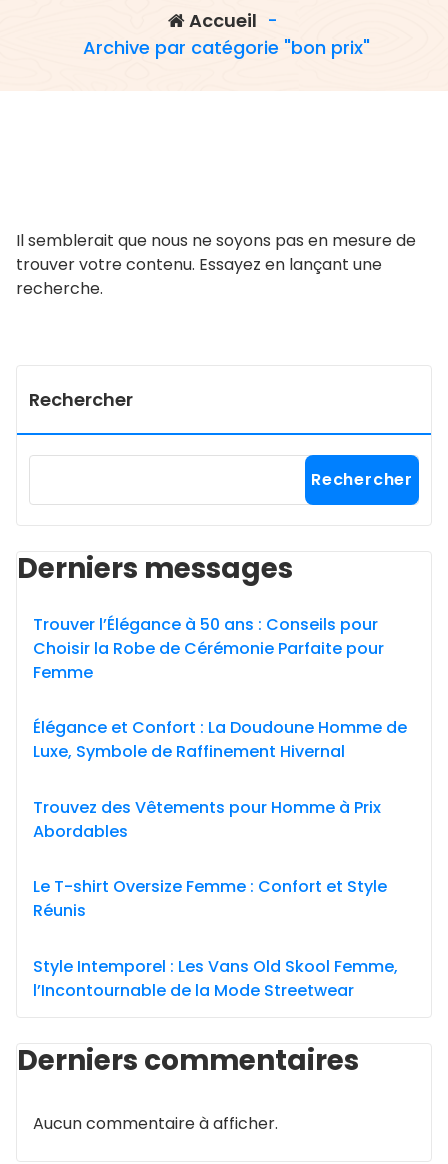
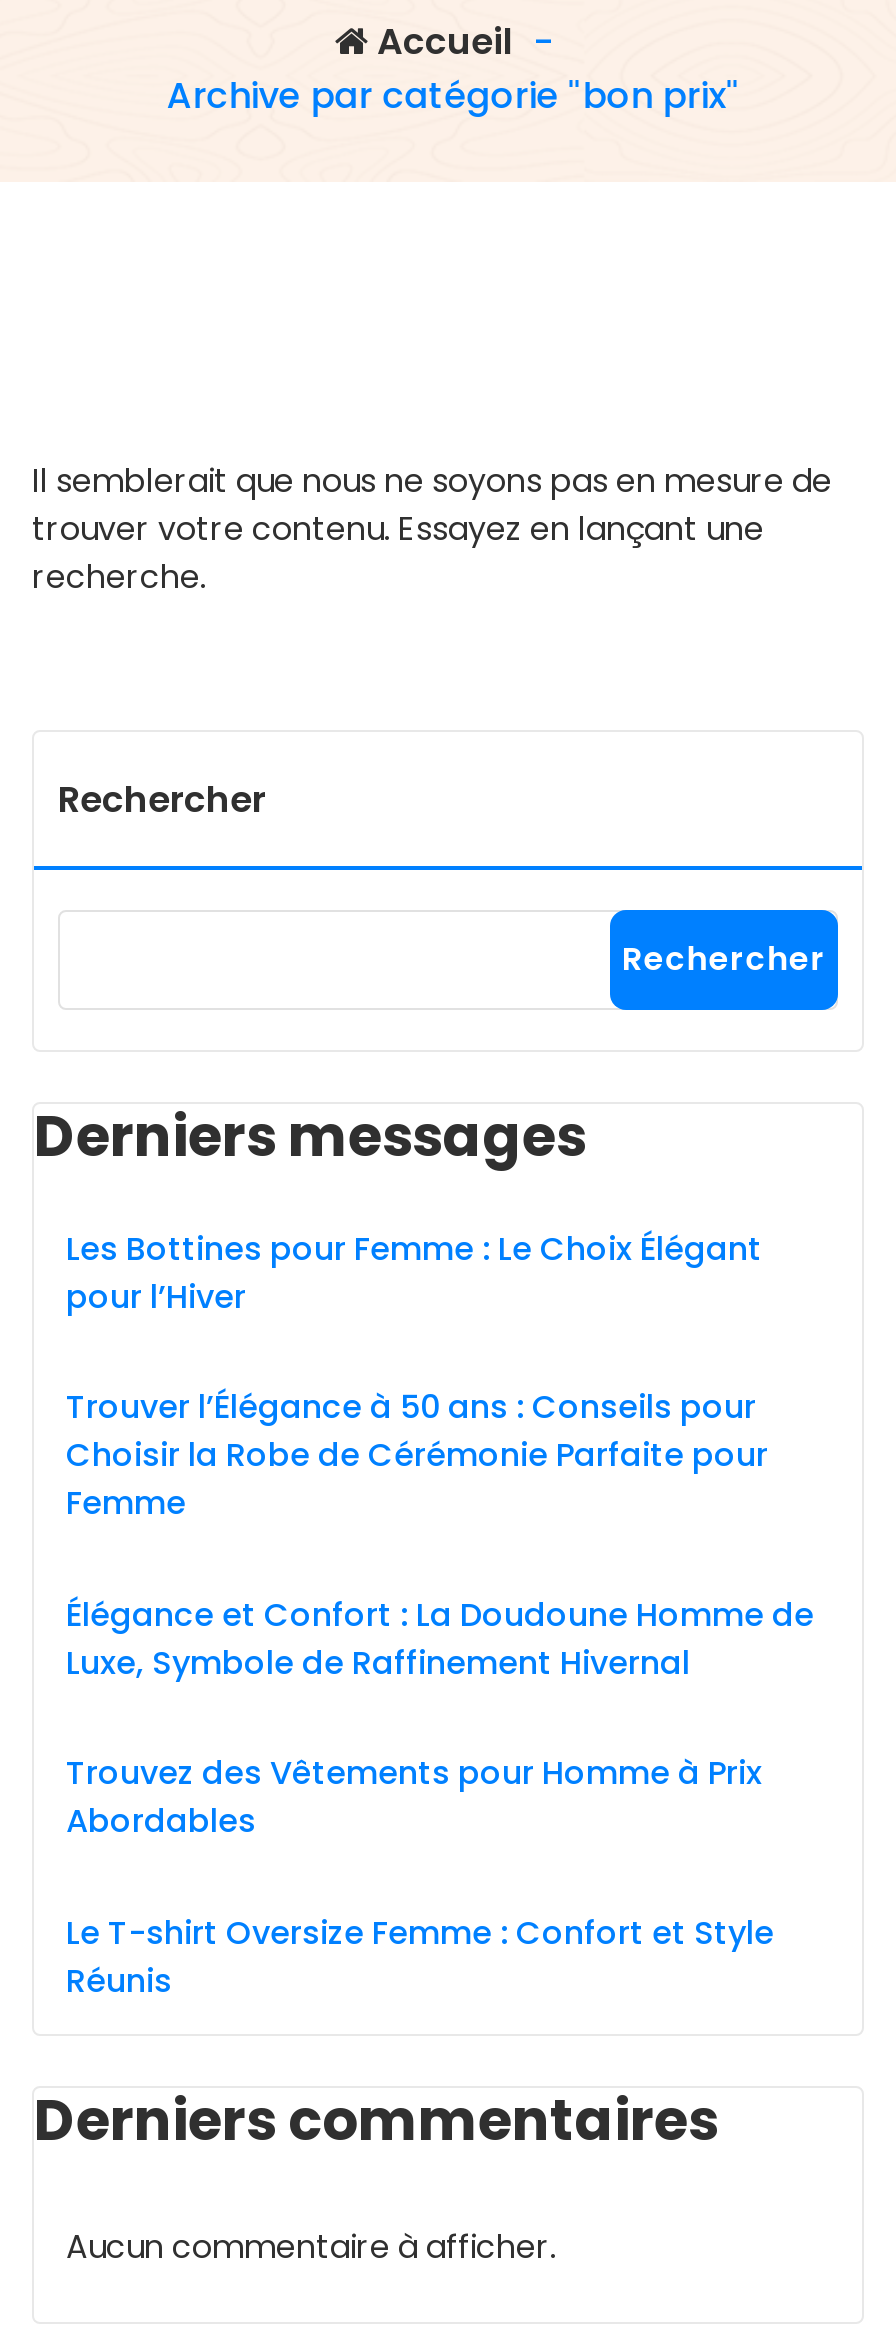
+ Les Bottines pour Femme : Le Choix Élégant
+ pour l’Hiver

moved down: Trouver l’Élégance à 50 ans : Conseils pour | Choisir la Robe de Cérémonie Parfaite pour | Femme | ... | Le T-shirt Oversize Femme : Confort et Style | Réunis

- Style Intemporel : Les Vans Old Skool Femme,
- l’Incontournable de la Mode Streetwear
